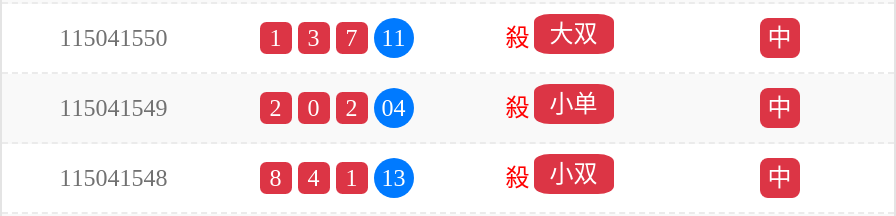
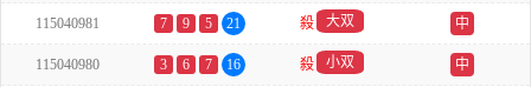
- 115041550
- 1
- 3
+ 115040981

- 11
+ 9
+ 5
+ 21

- 115041549
- 2
- 0
- 2
- 04
- 殺
- 小单
- 中
- 115041548
- 8
- 4
- 1
- 13
+ 115040980
+ 3
+ 6
+ 7
+ 16
